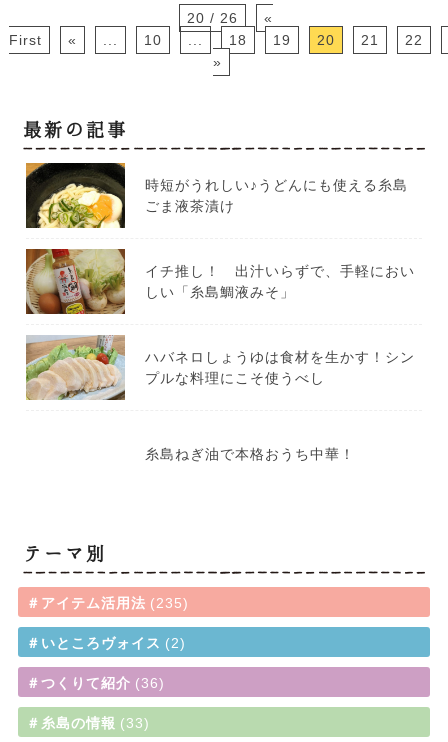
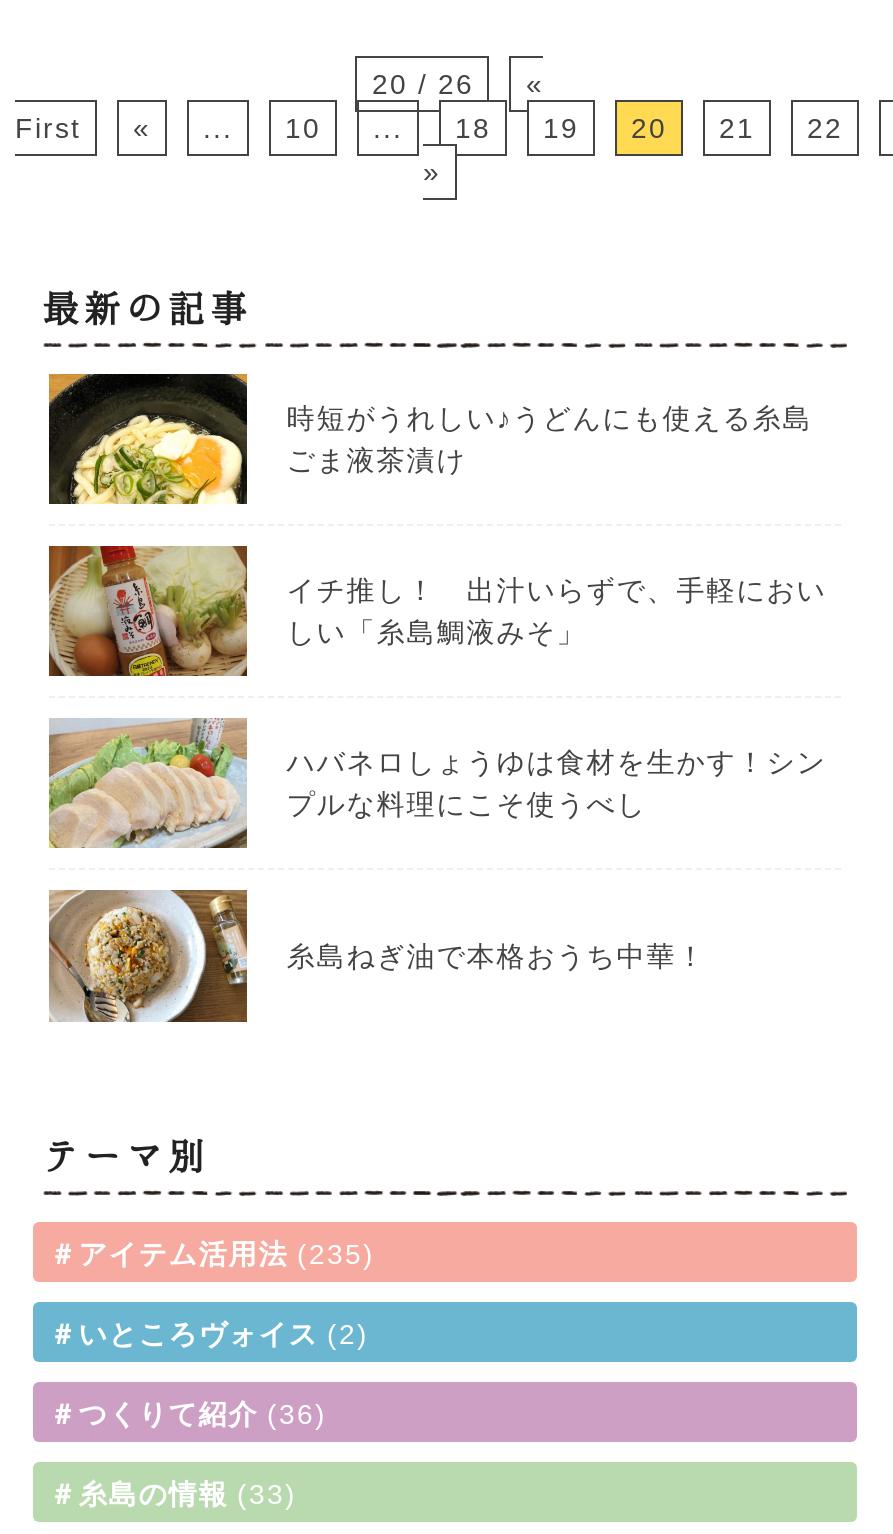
+ [image]
